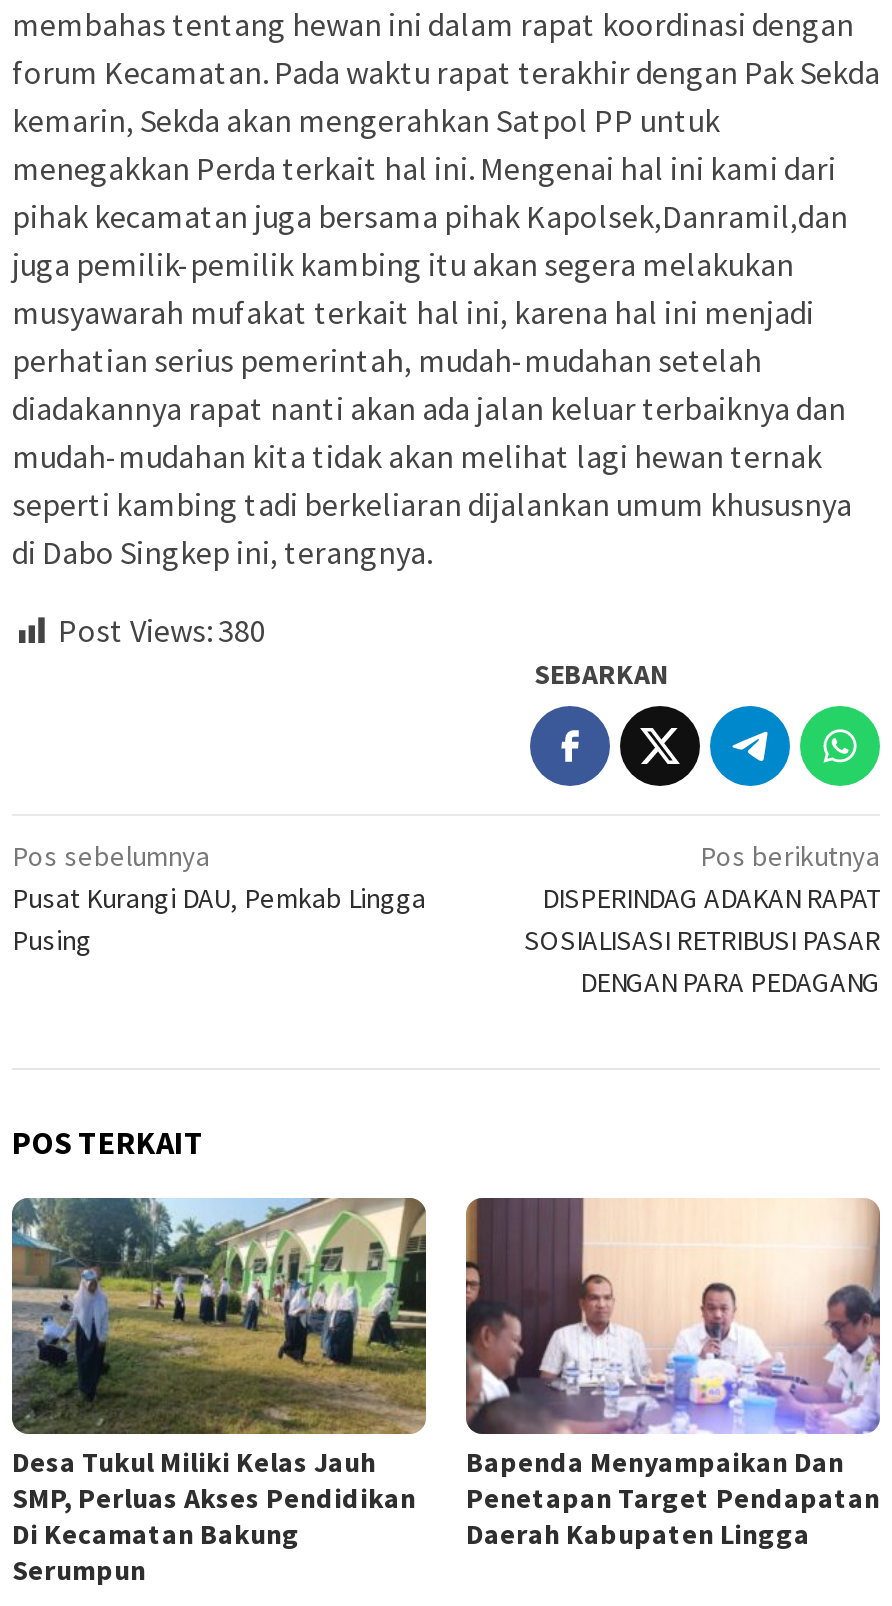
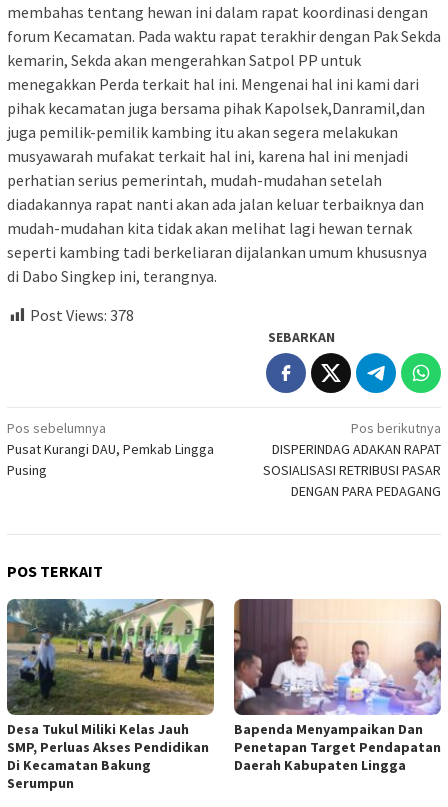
- Post Views: 380
+ Post Views: 378
